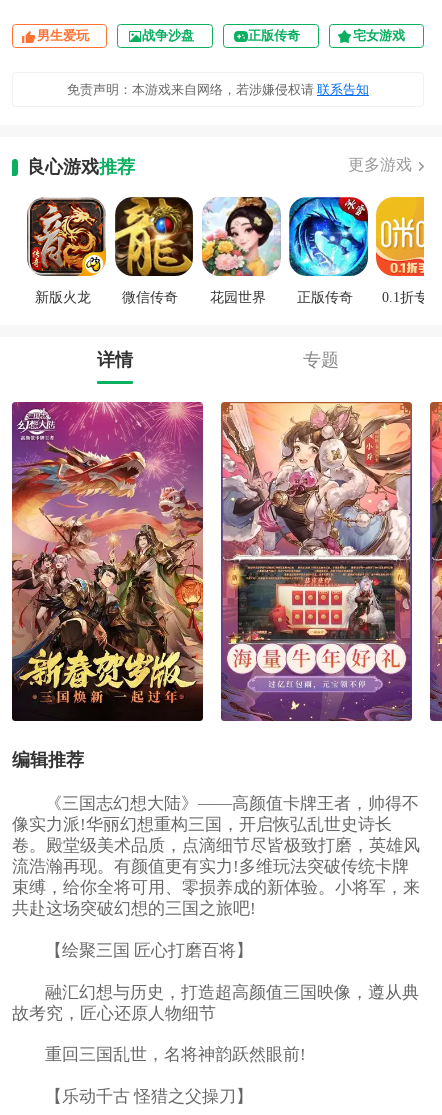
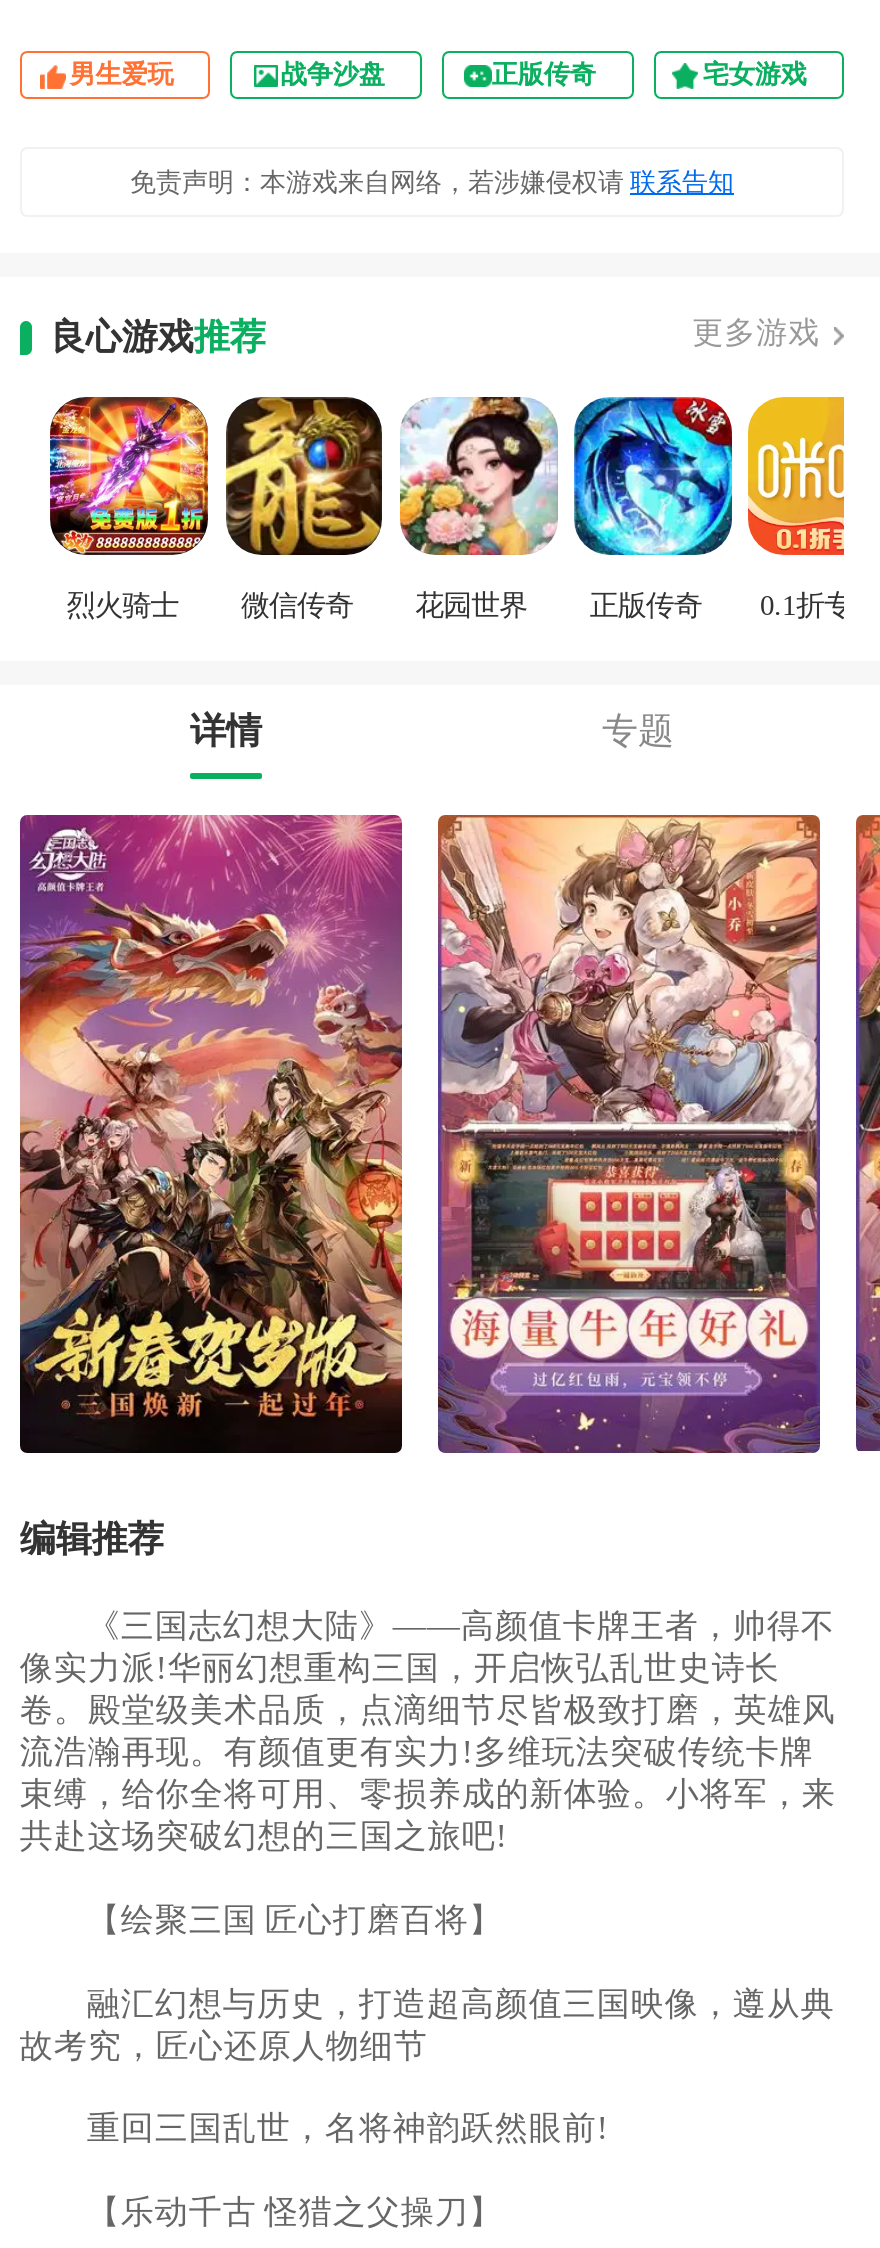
- [image]
- 新版火龙
+ [image]
+ 烈火骑士
